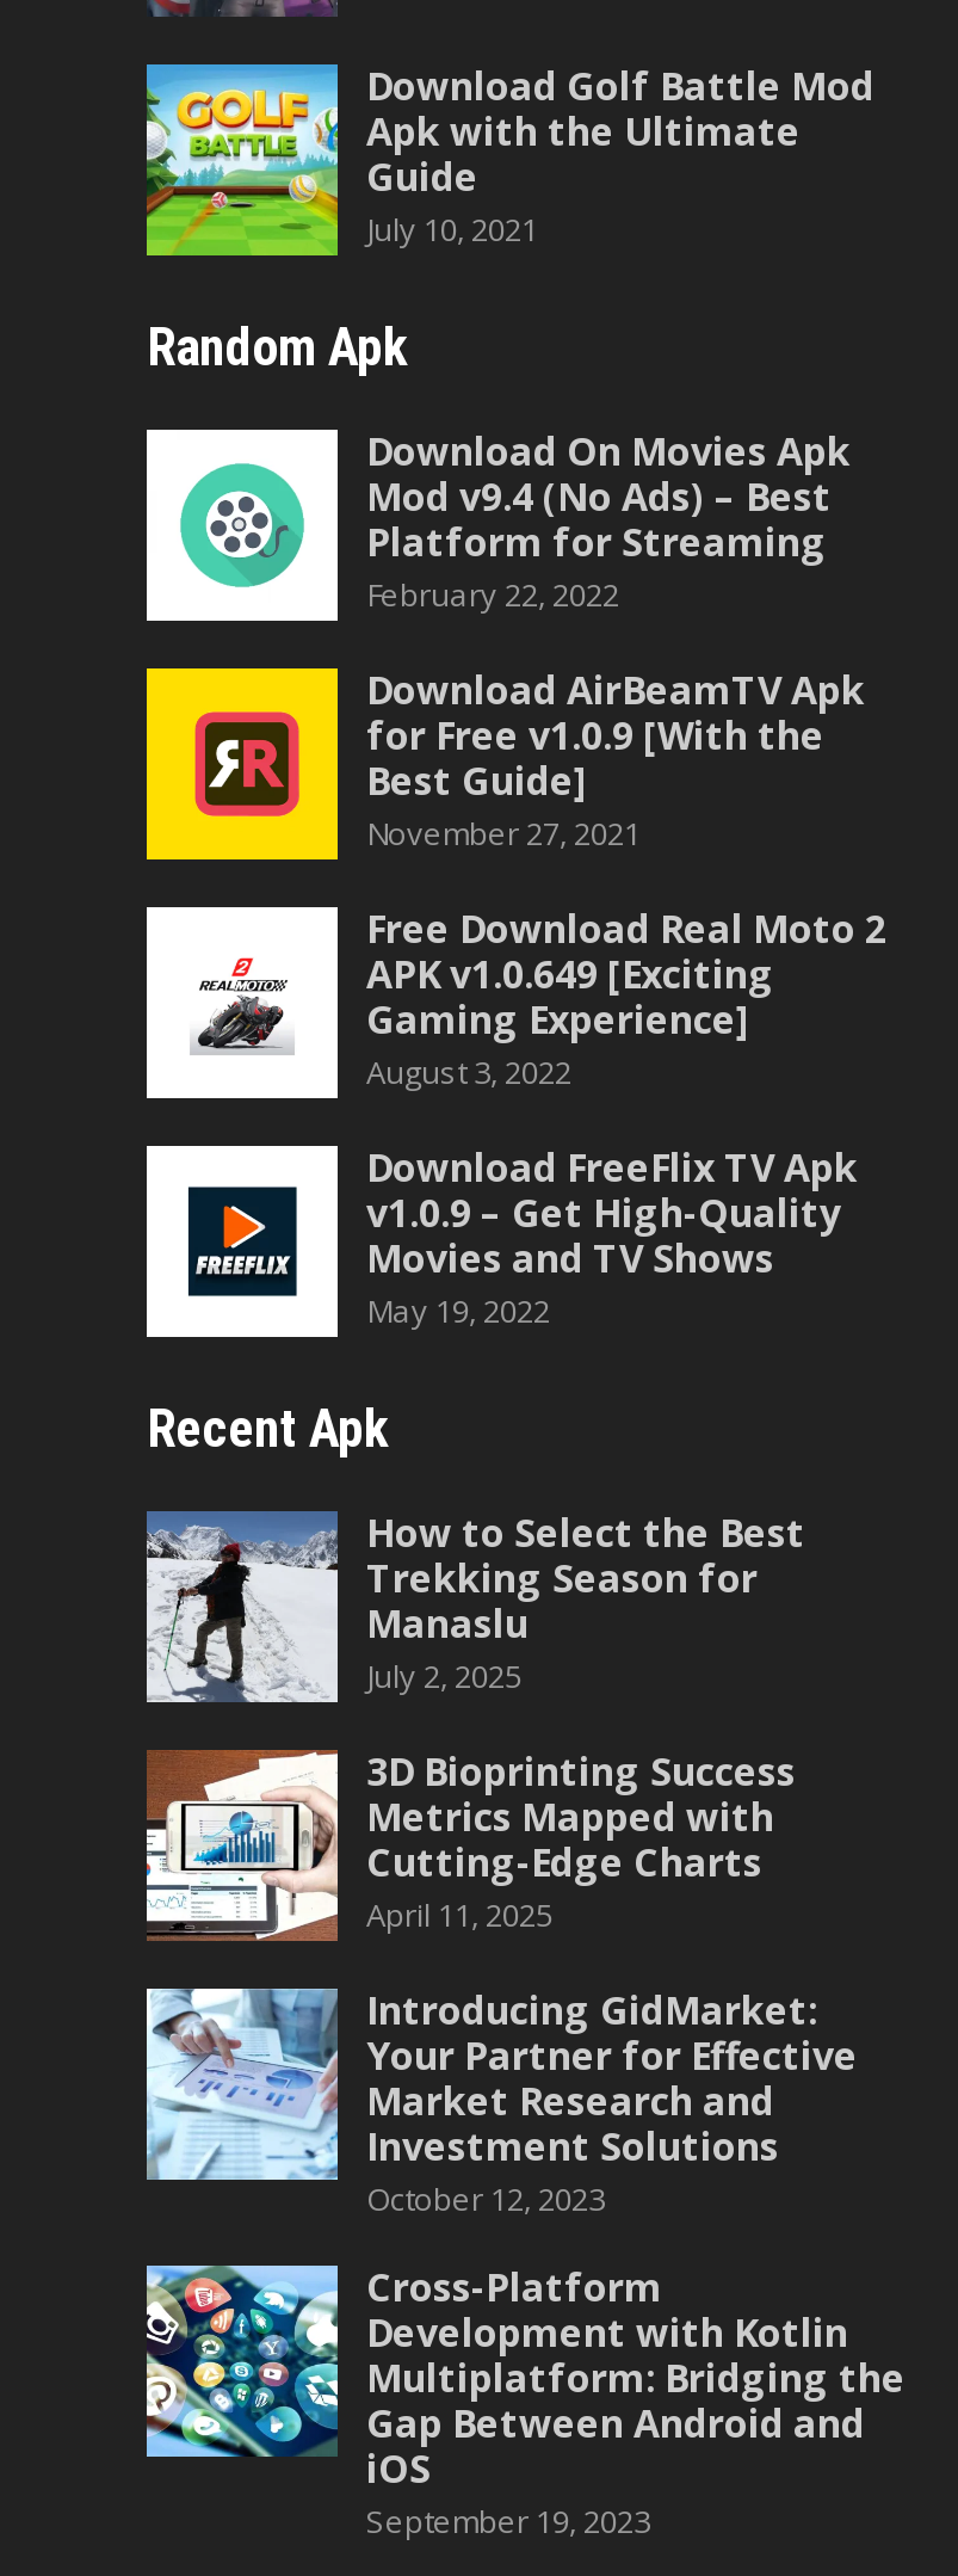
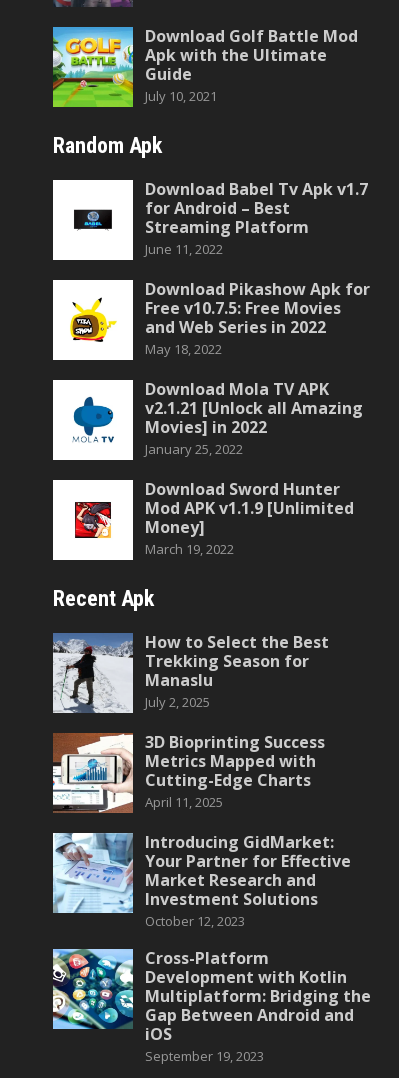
- [image]
- Download On Movies Apk
- Mod v9.4 (No Ads) – Best
- Platform for Streaming
- February 22, 2022
+ [image]
+ Download Babel Tv Apk v1.7
+ for Android – Best
+ Streaming Platform
+ June 11, 2022

- [image]
- Download AirBeamTV Apk
- for Free v1.0.9 [With the
- Best Guide]
- November 27, 2021
+ [image]
+ Download Pikashow Apk for
+ Free v10.7.5: Free Movies
+ and Web Series in 2022
+ May 18, 2022

- [image]
- Free Download Real Moto 2
- APK v1.0.649 [Exciting
- Gaming Experience]
- August 3, 2022
+ [image]
+ Download Mola TV APK
+ v2.1.21 [Unlock all Amazing
+ Movies] in 2022
+ January 25, 2022

- [image]
- Download FreeFlix TV Apk
- v1.0.9 – Get High-Quality
- Movies and TV Shows
- May 19, 2022
+ [image]
+ Download Sword Hunter
+ Mod APK v1.1.9 [Unlimited
+ Money]
+ March 19, 2022
